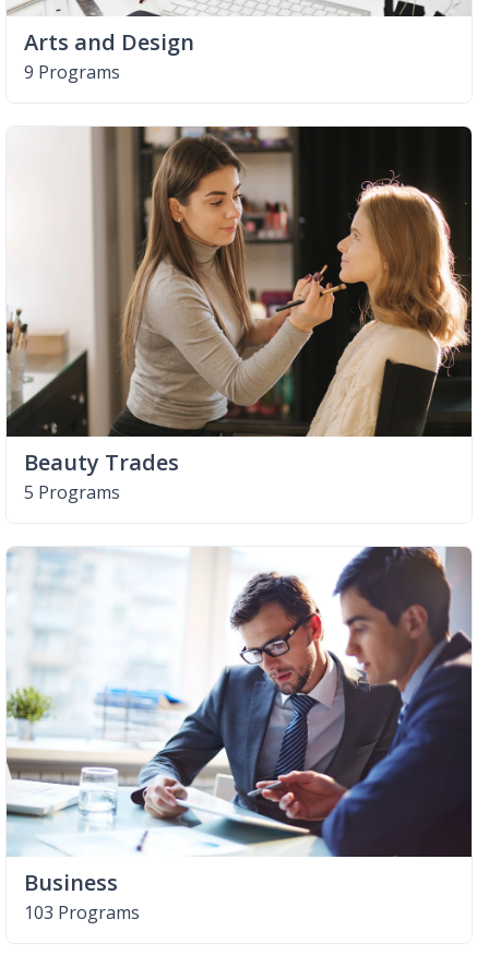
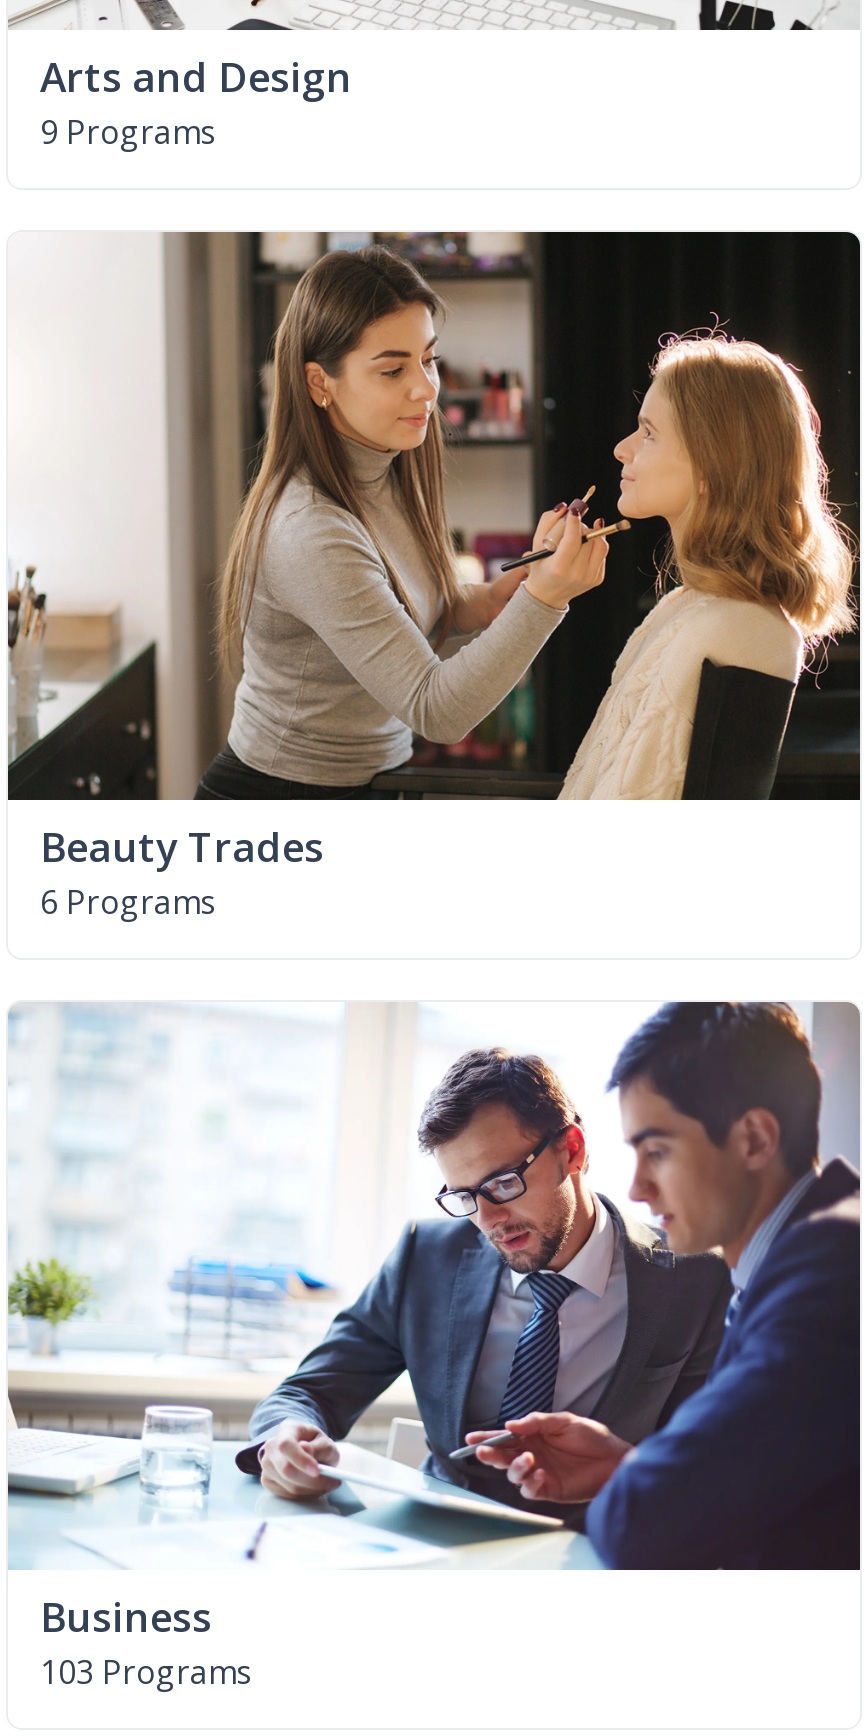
- 5 Programs
+ 6 Programs
